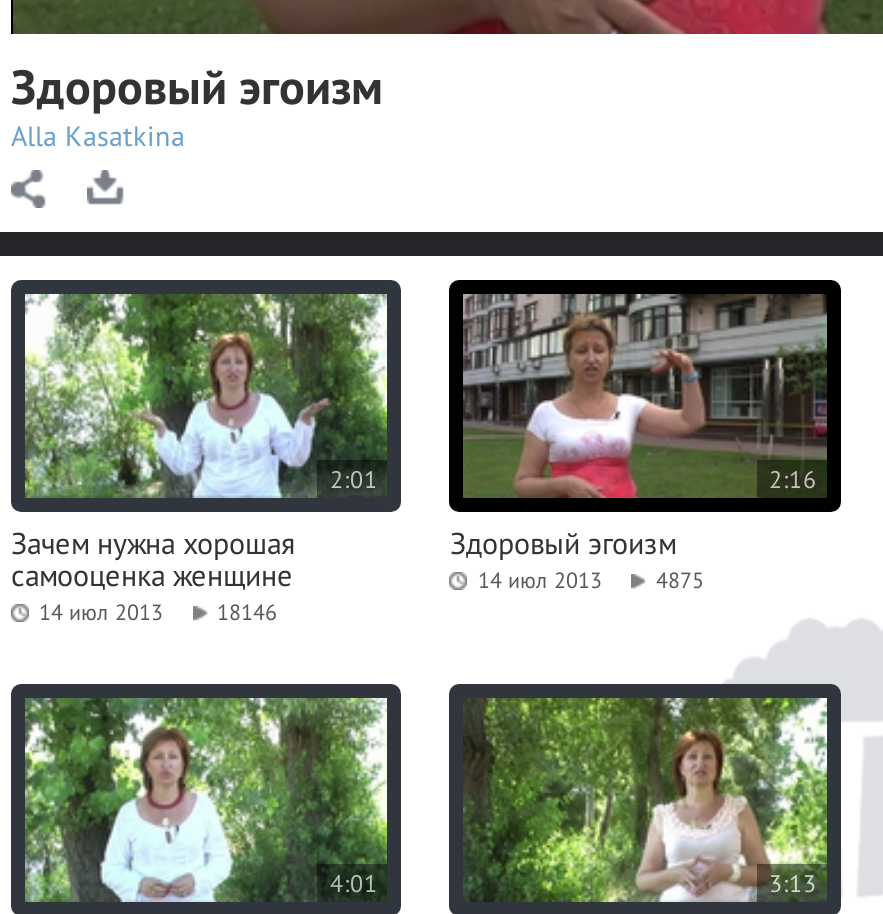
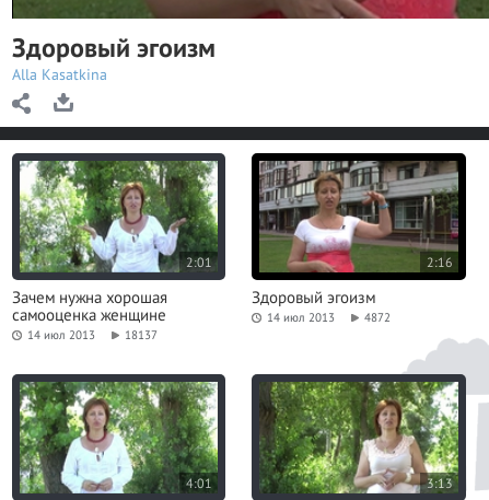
- 14 июл 2013 4875
+ 14 июл 2013 4872

- 14 июл 2013 18146
+ 14 июл 2013 18137
